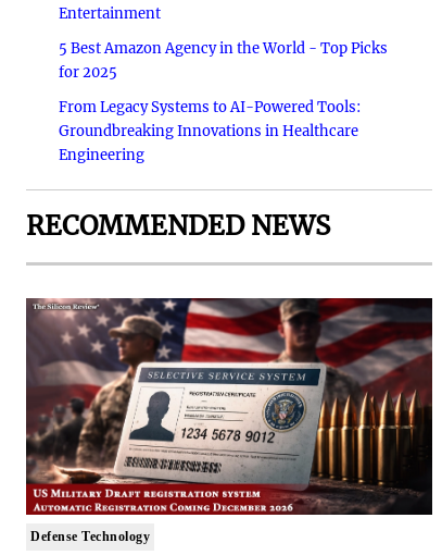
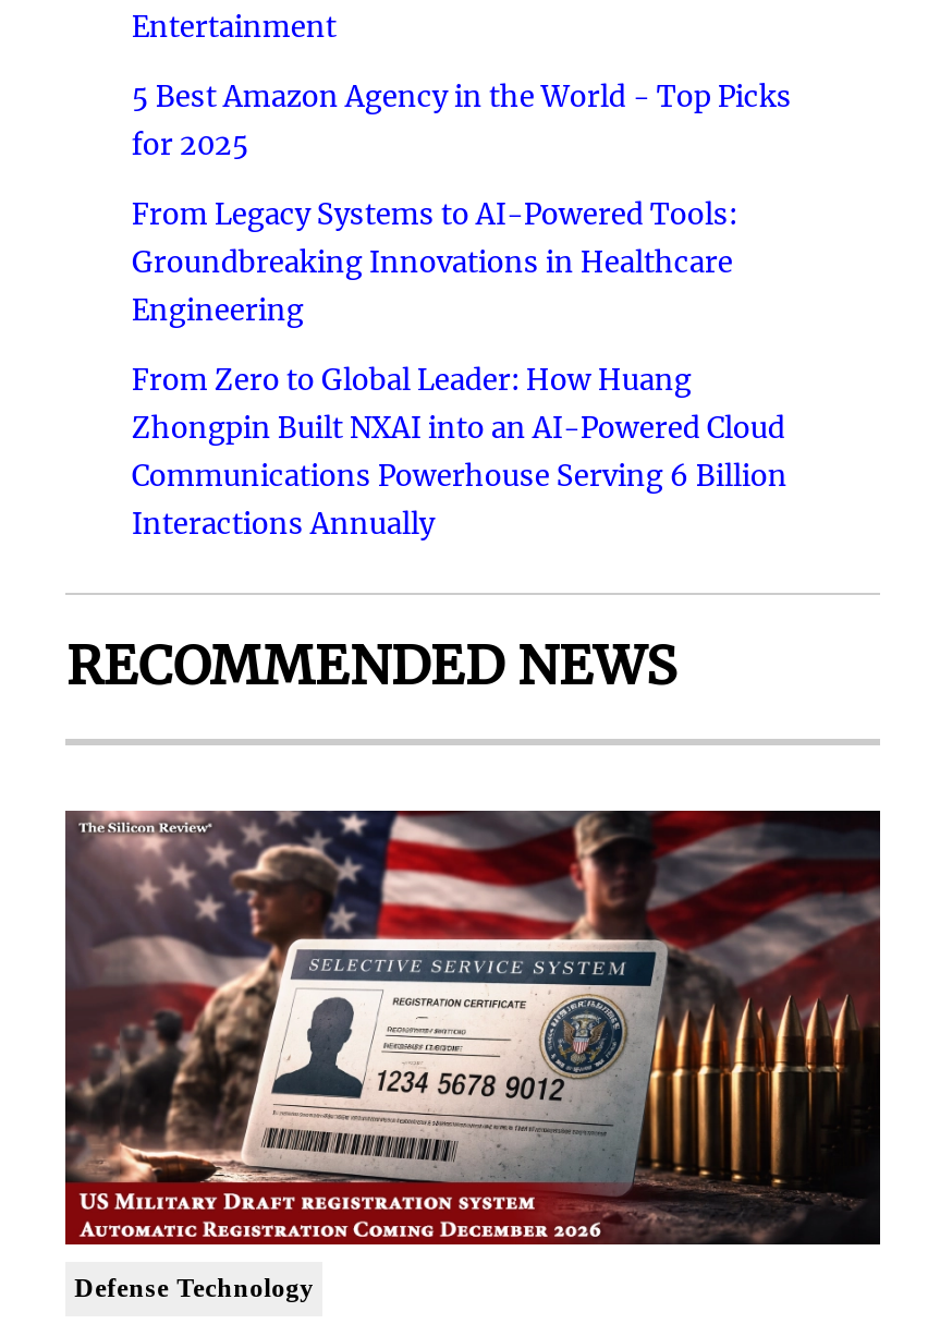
+ From Zero to Global Leader: How Huang
+ Zhongpin Built NXAI into an AI-Powered Cloud
+ Communications Powerhouse Serving 6 Billion
+ Interactions Annually
